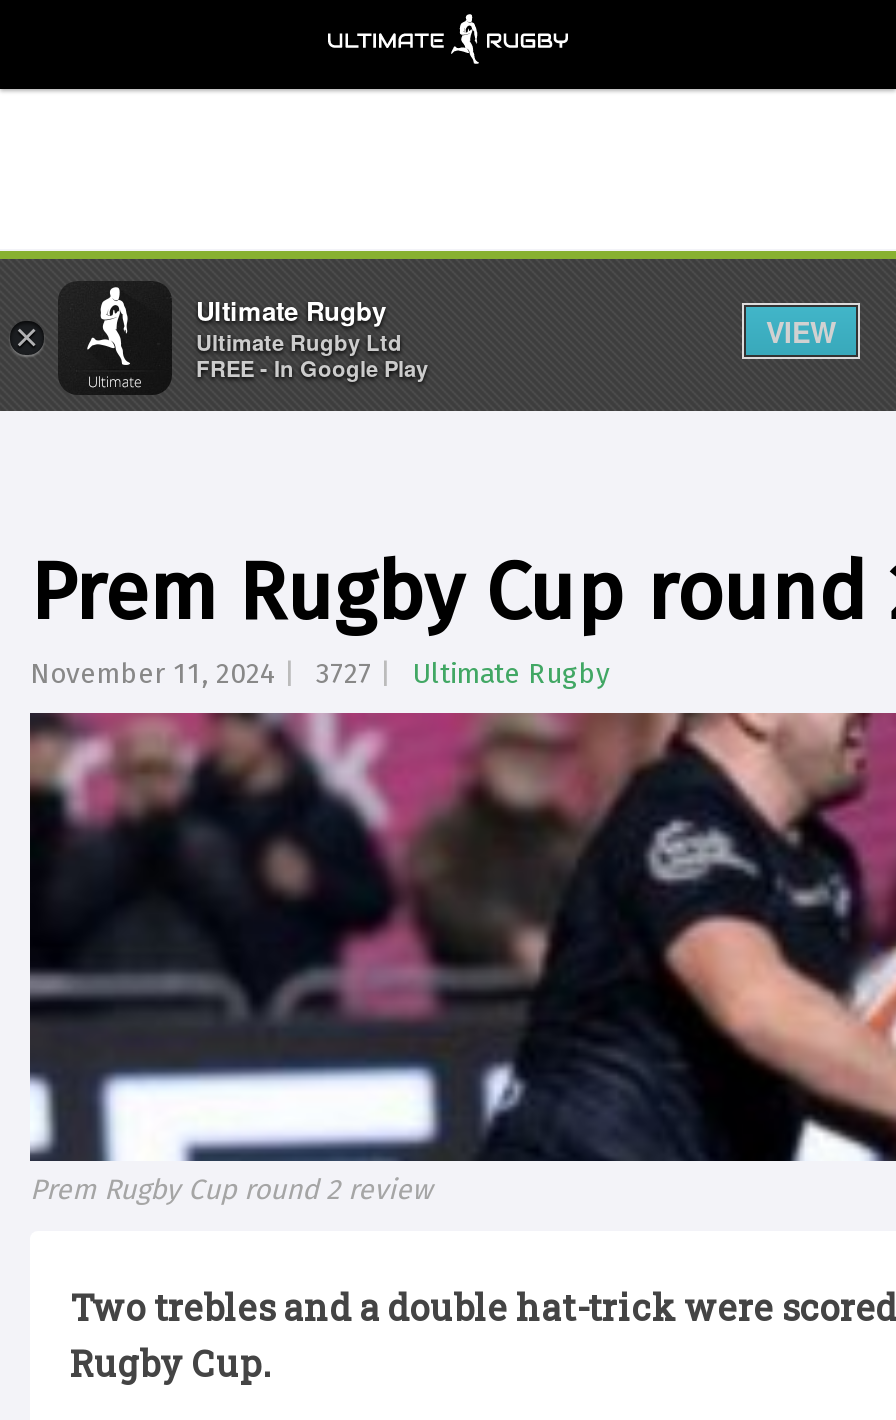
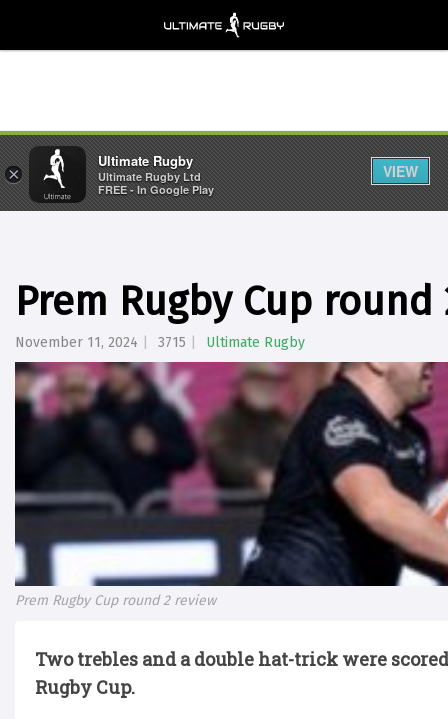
- November 11, 2024 3727 Ultimate Rugby
+ November 11, 2024 3715 Ultimate Rugby
